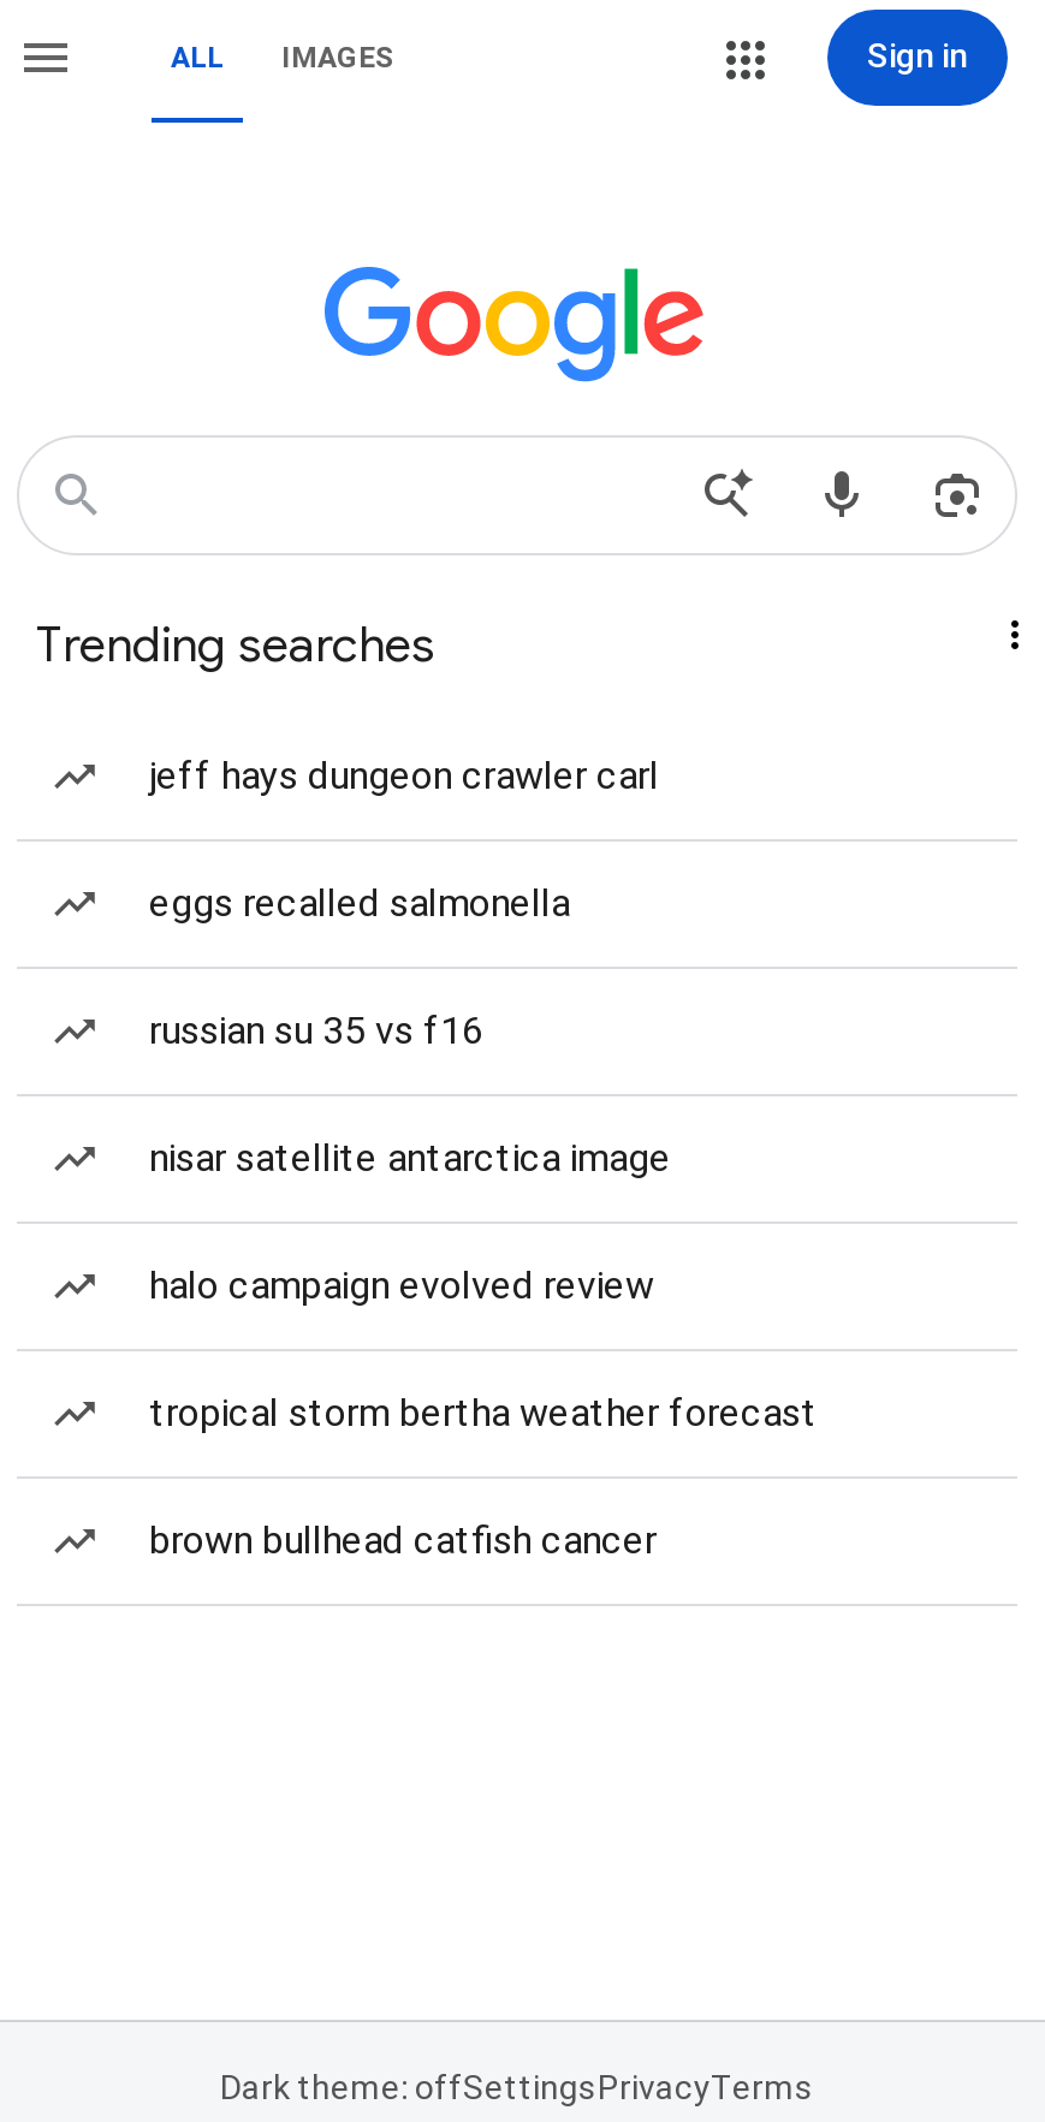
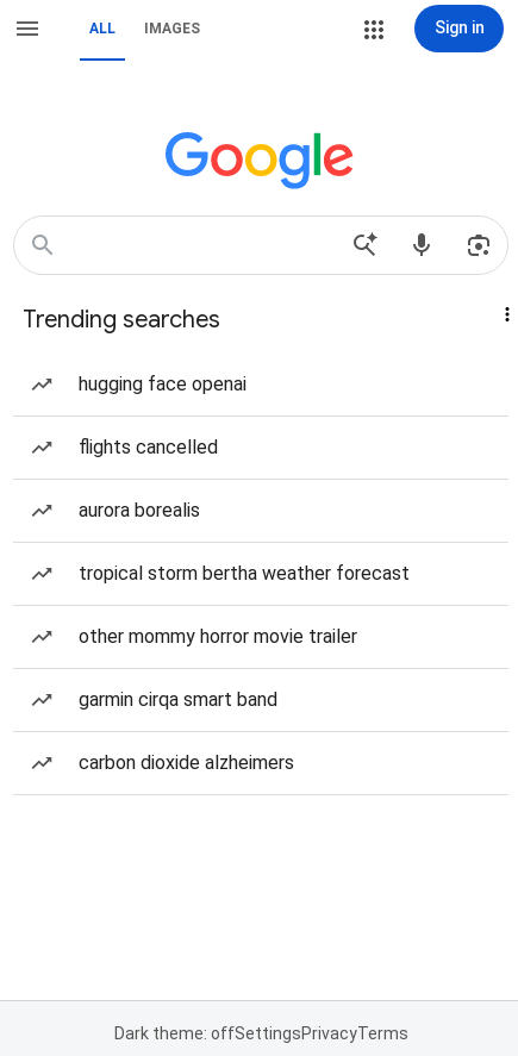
- jeff hays dungeon crawler carl
- eggs recalled salmonella
- russian su 35 vs f16
- nisar satellite antarctica image
- halo campaign evolved review
+ hugging face openai
+ flights cancelled
+ aurora borealis

moved up: tropical storm bertha weather forecast

- brown bullhead catfish cancer
+ other mommy horror movie trailer
+ garmin cirqa smart band
+ carbon dioxide alzheimers
